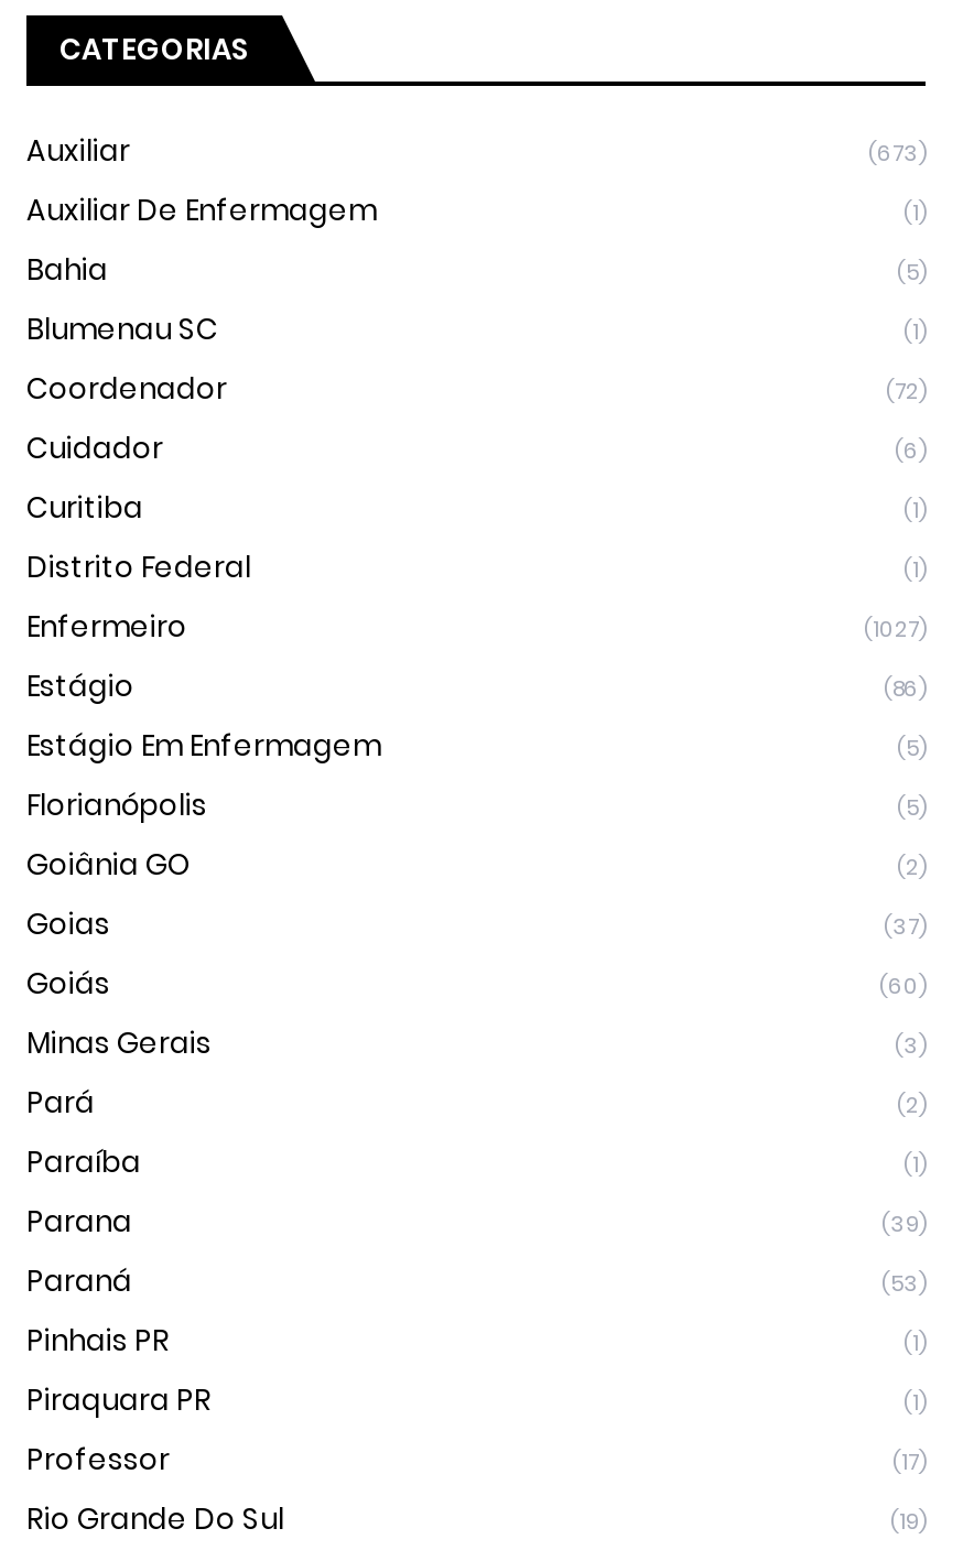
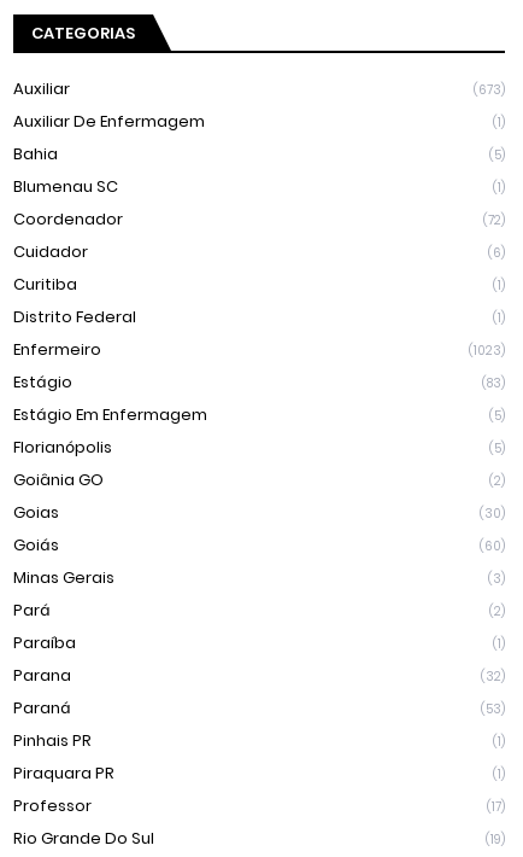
- (1027)
+ (1023)

- (86)
+ (83)

- (37)
+ (30)

- (39)
+ (32)
